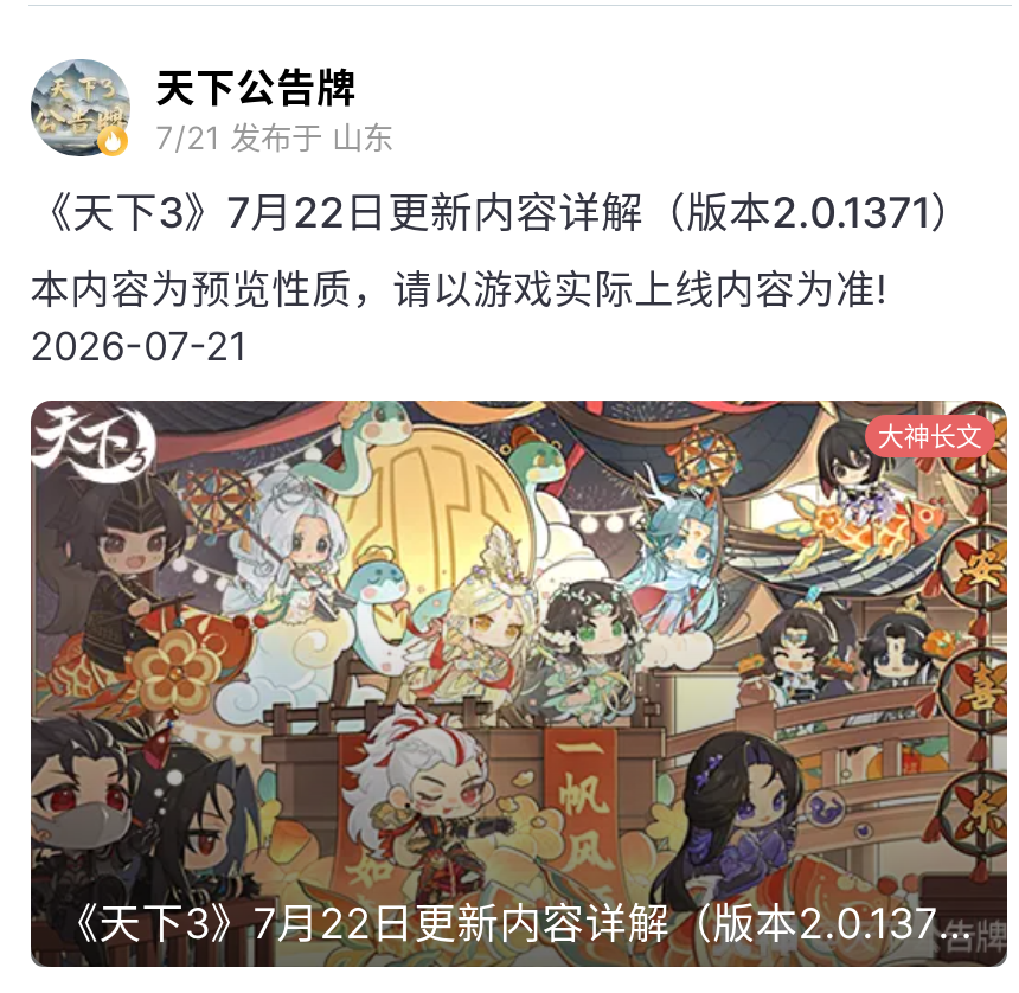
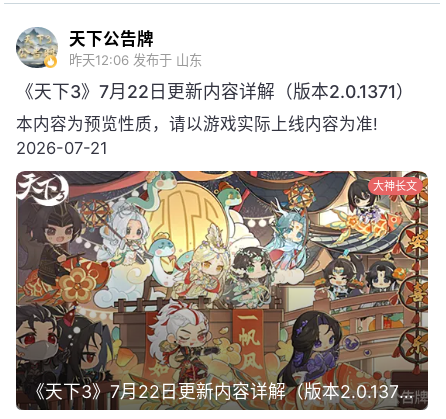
- 7/21 发布于 山东
+ 昨天12:06 发布于 山东
